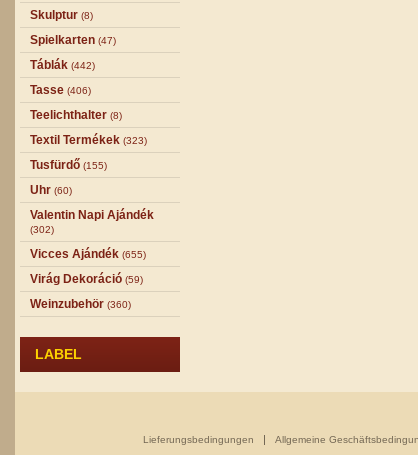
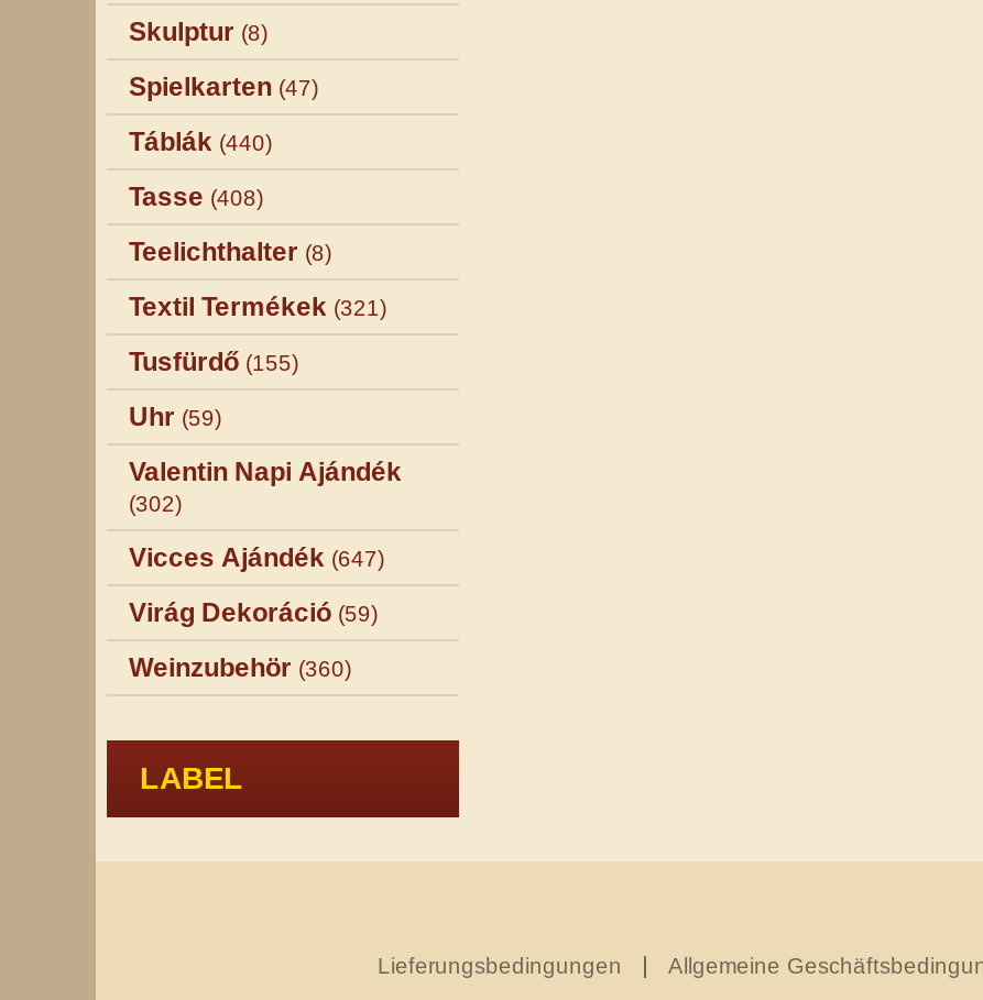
- Táblák (442)
+ Táblák (440)

- Tasse (406)
+ Tasse (408)

- Textil Termékek (323)
+ Textil Termékek (321)

- Uhr (60)
+ Uhr (59)

- Vicces Ajándék (655)
+ Vicces Ajándék (647)
